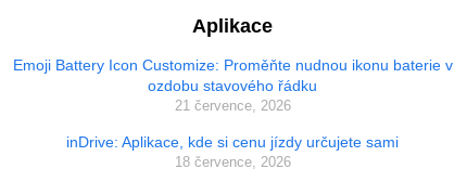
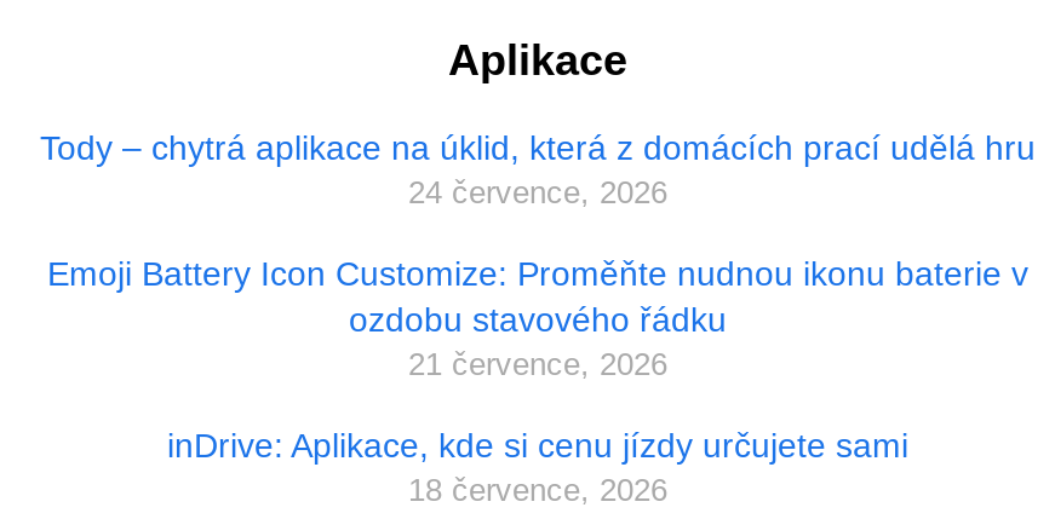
+ Tody – chytrá aplikace na úklid, která z domácích prací udělá hru
+ 24 července, 2026
